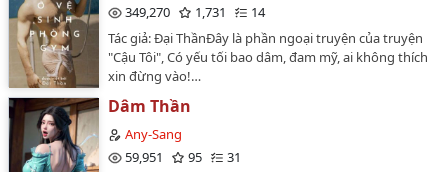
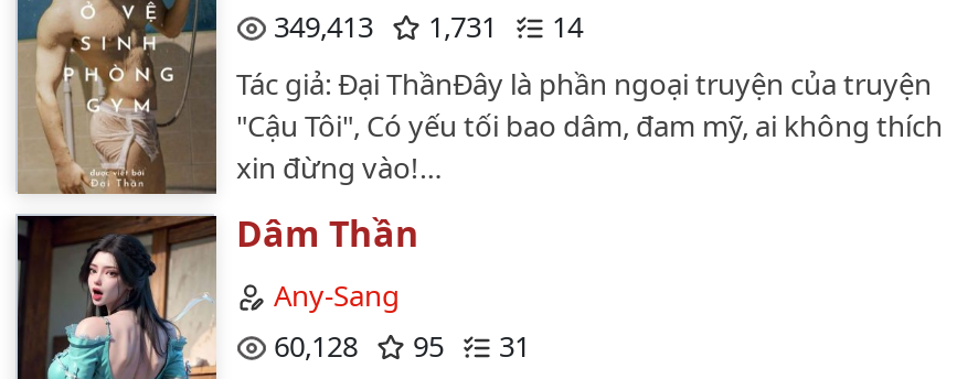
- 349,270 1,731 14
+ 349,413 1,731 14

- 59,951 95 31
+ 60,128 95 31
